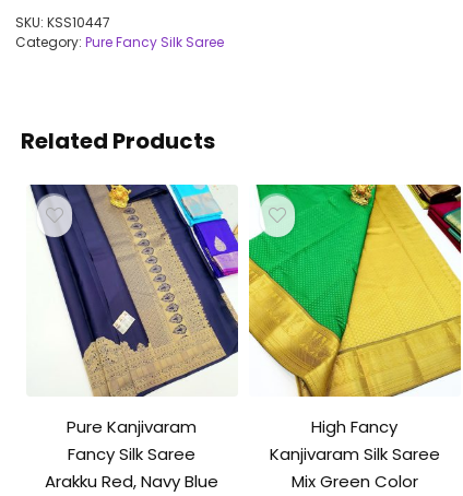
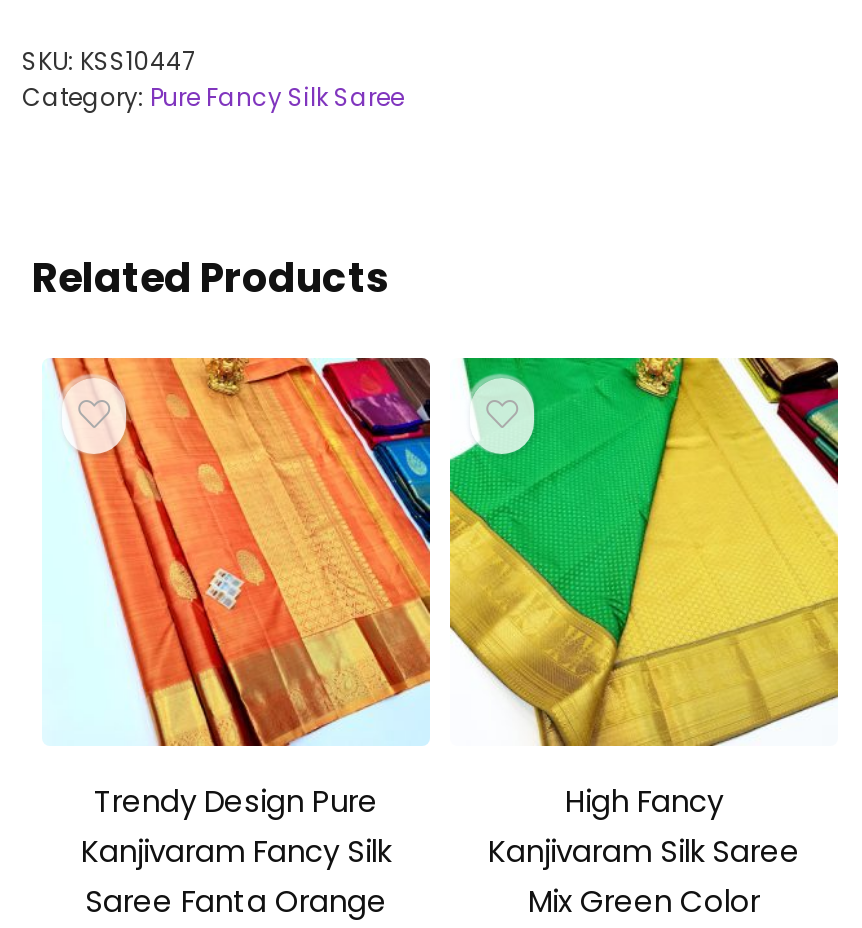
- [image]
- Pure Kanjivaram
- Fancy Silk Saree
- Arakku Red, Navy Blue
+ [image]
+ Trendy Design Pure
+ Kanjivaram Fancy Silk
+ Saree Fanta Orange
